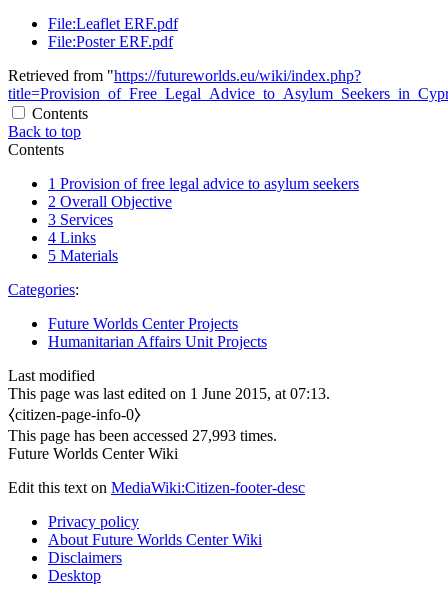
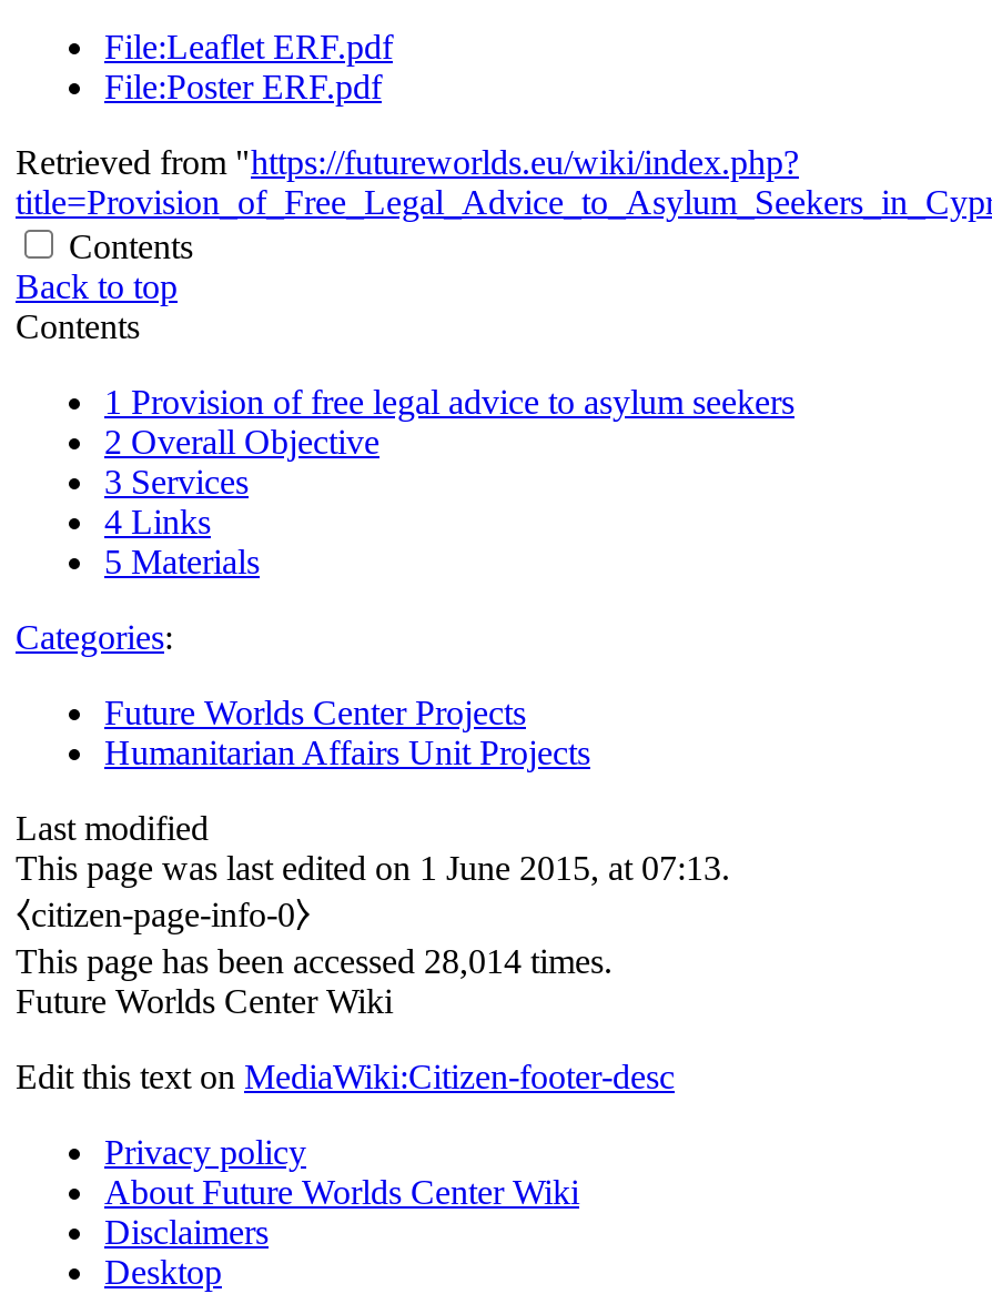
- This page has been accessed 27,993 times.
+ This page has been accessed 28,014 times.
